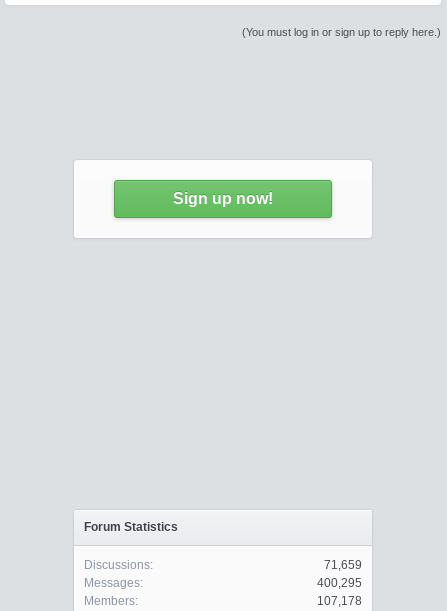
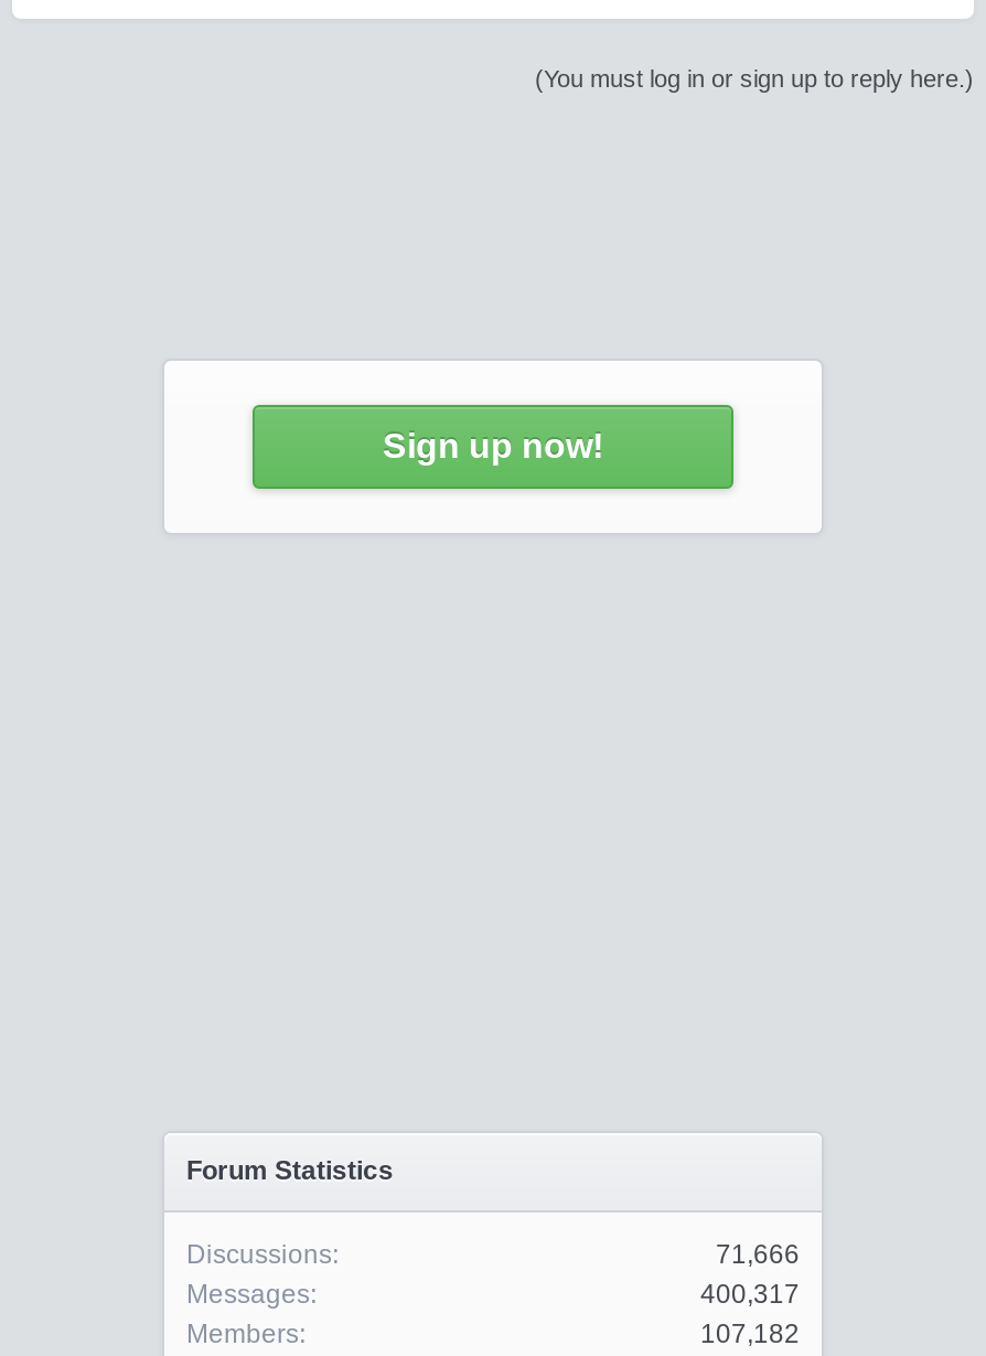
- 71,659
+ 71,666

- 400,295
+ 400,317

- 107,178
+ 107,182
